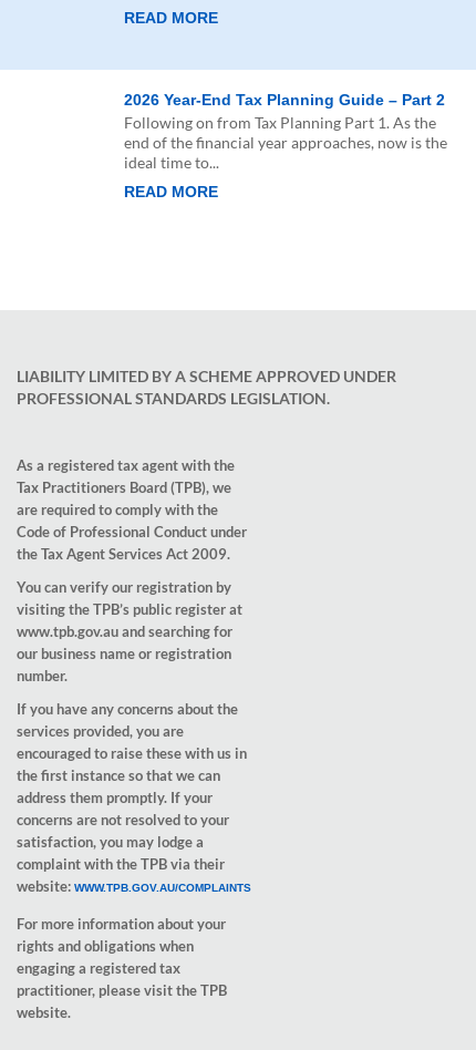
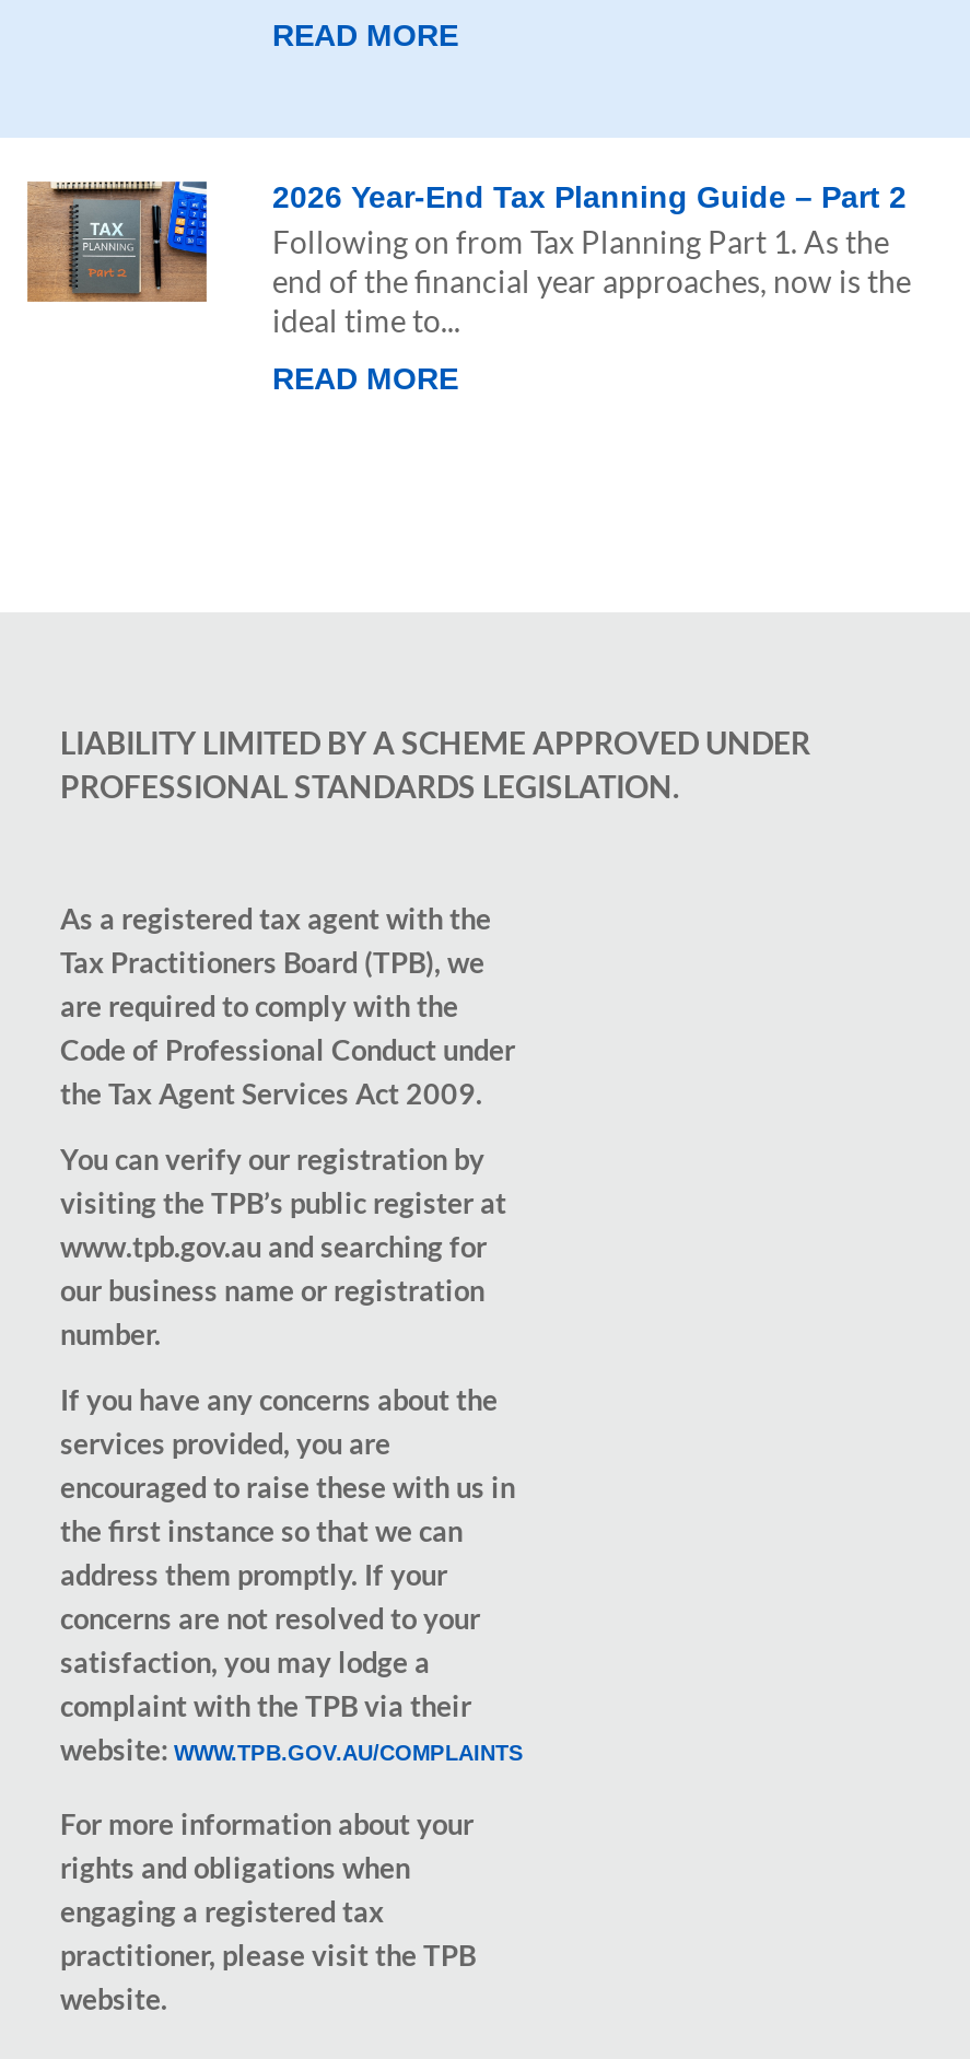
+ [image]
